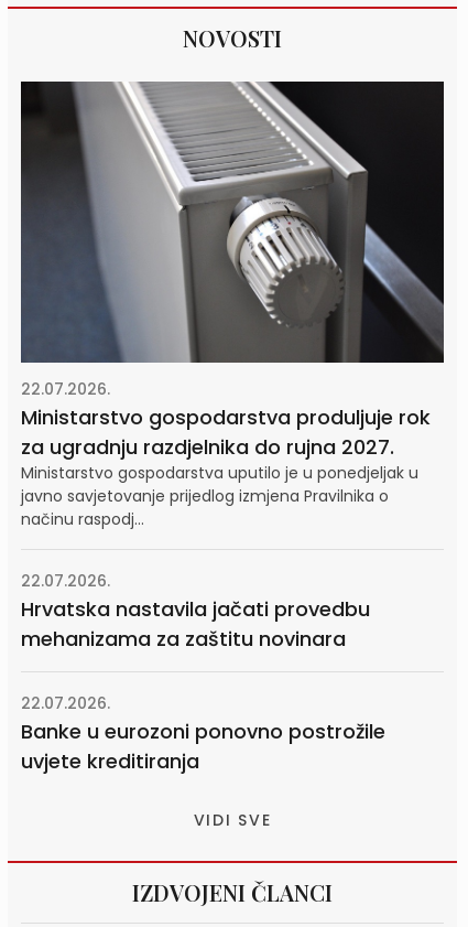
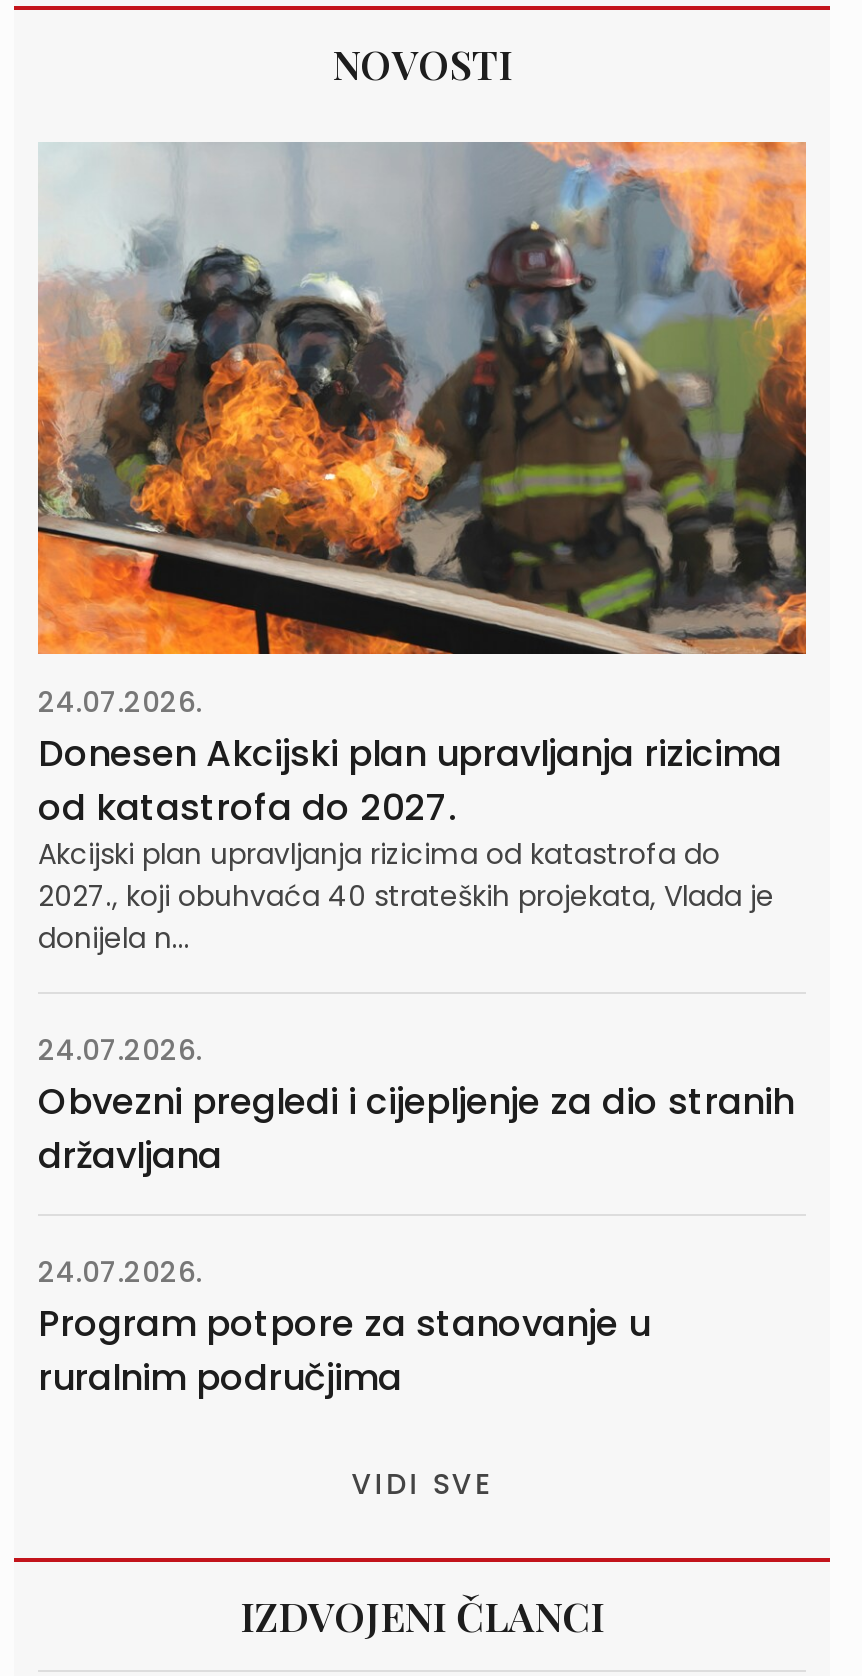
- [image]
- 22.07.2026.
- Ministarstvo gospodarstva produljuje rok
- za ugradnju razdjelnika do rujna 2027.
- Ministarstvo gospodarstva uputilo je u ponedjeljak u
- javno savjetovanje prijedlog izmjena Pravilnika o
- načinu raspodj...
+ [image]
+ 24.07.2026.
+ Donesen Akcijski plan upravljanja rizicima
+ od katastrofa do 2027.
+ Akcijski plan upravljanja rizicima od katastrofa do
+ 2027., koji obuhvaća 40 strateških projekata, Vlada je
+ donijela n...

- 22.07.2026.
- Hrvatska nastavila jačati provedbu
- mehanizama za zaštitu novinara
+ 24.07.2026.
+ Obvezni pregledi i cijepljenje za dio stranih
+ državljana

- 22.07.2026.
- Banke u eurozoni ponovno postrožile
- uvjete kreditiranja
+ 24.07.2026.
+ Program potpore za stanovanje u
+ ruralnim područjima
